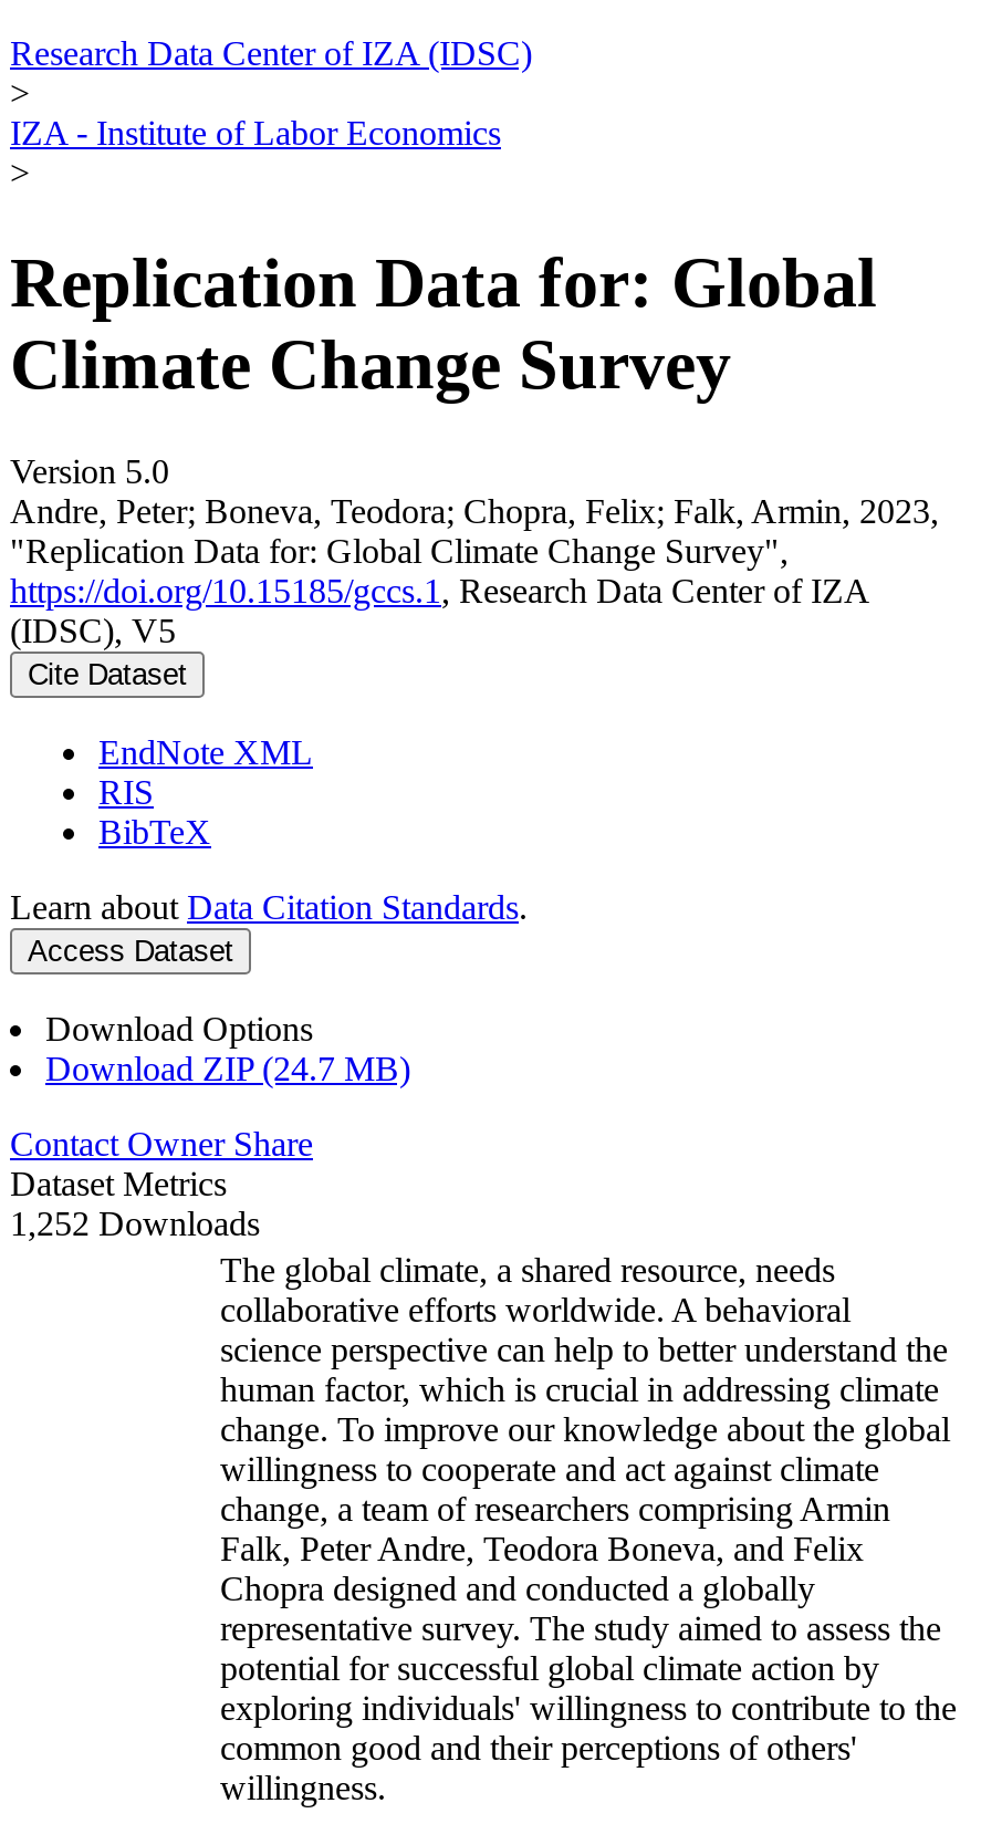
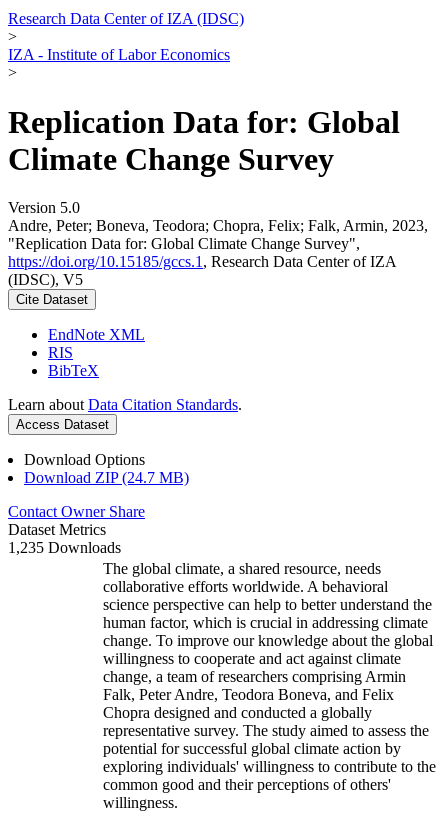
- 1,252 Downloads
+ 1,235 Downloads
